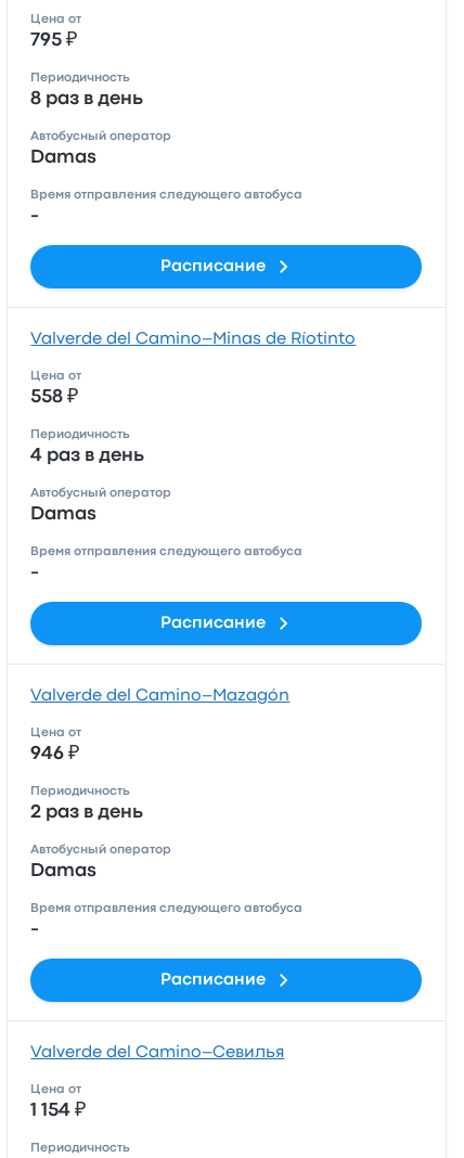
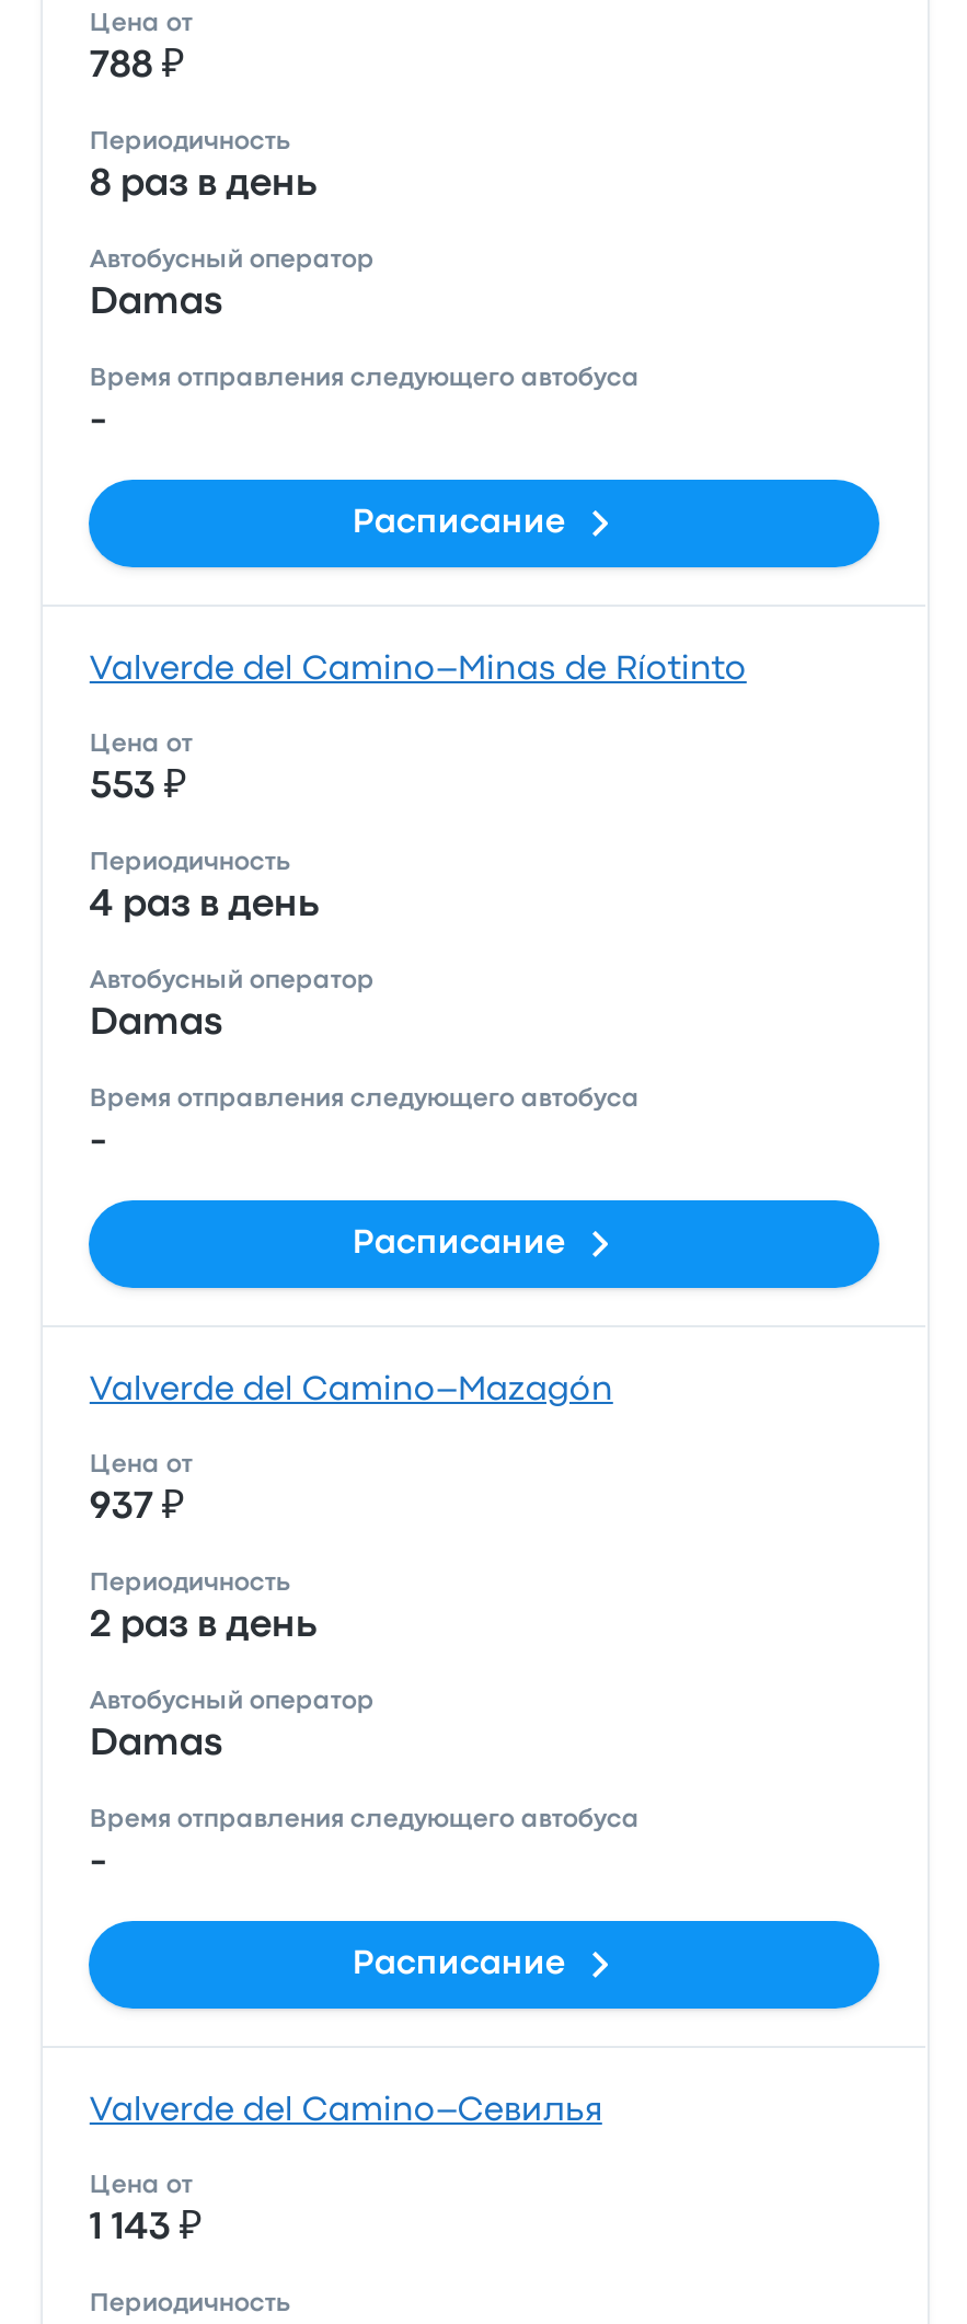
- 795 ₽
+ 788 ₽

- 558 ₽
+ 553 ₽

- 946 ₽
+ 937 ₽

- 1 154 ₽
+ 1 143 ₽
